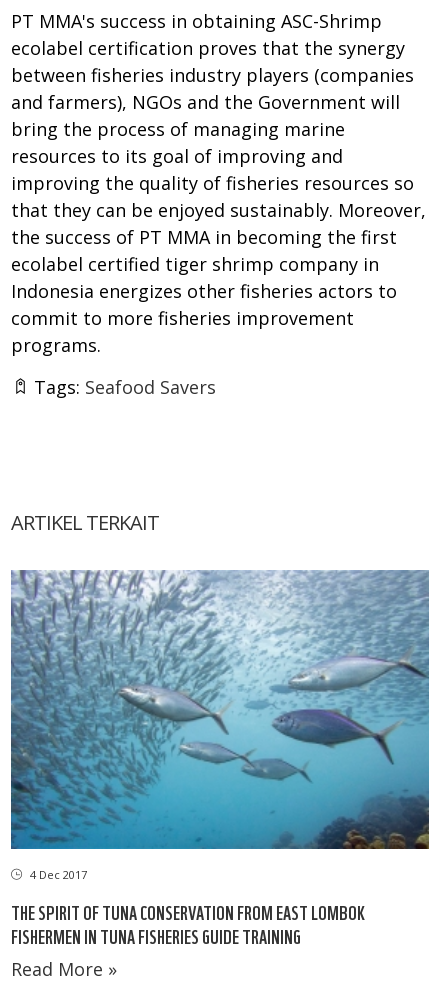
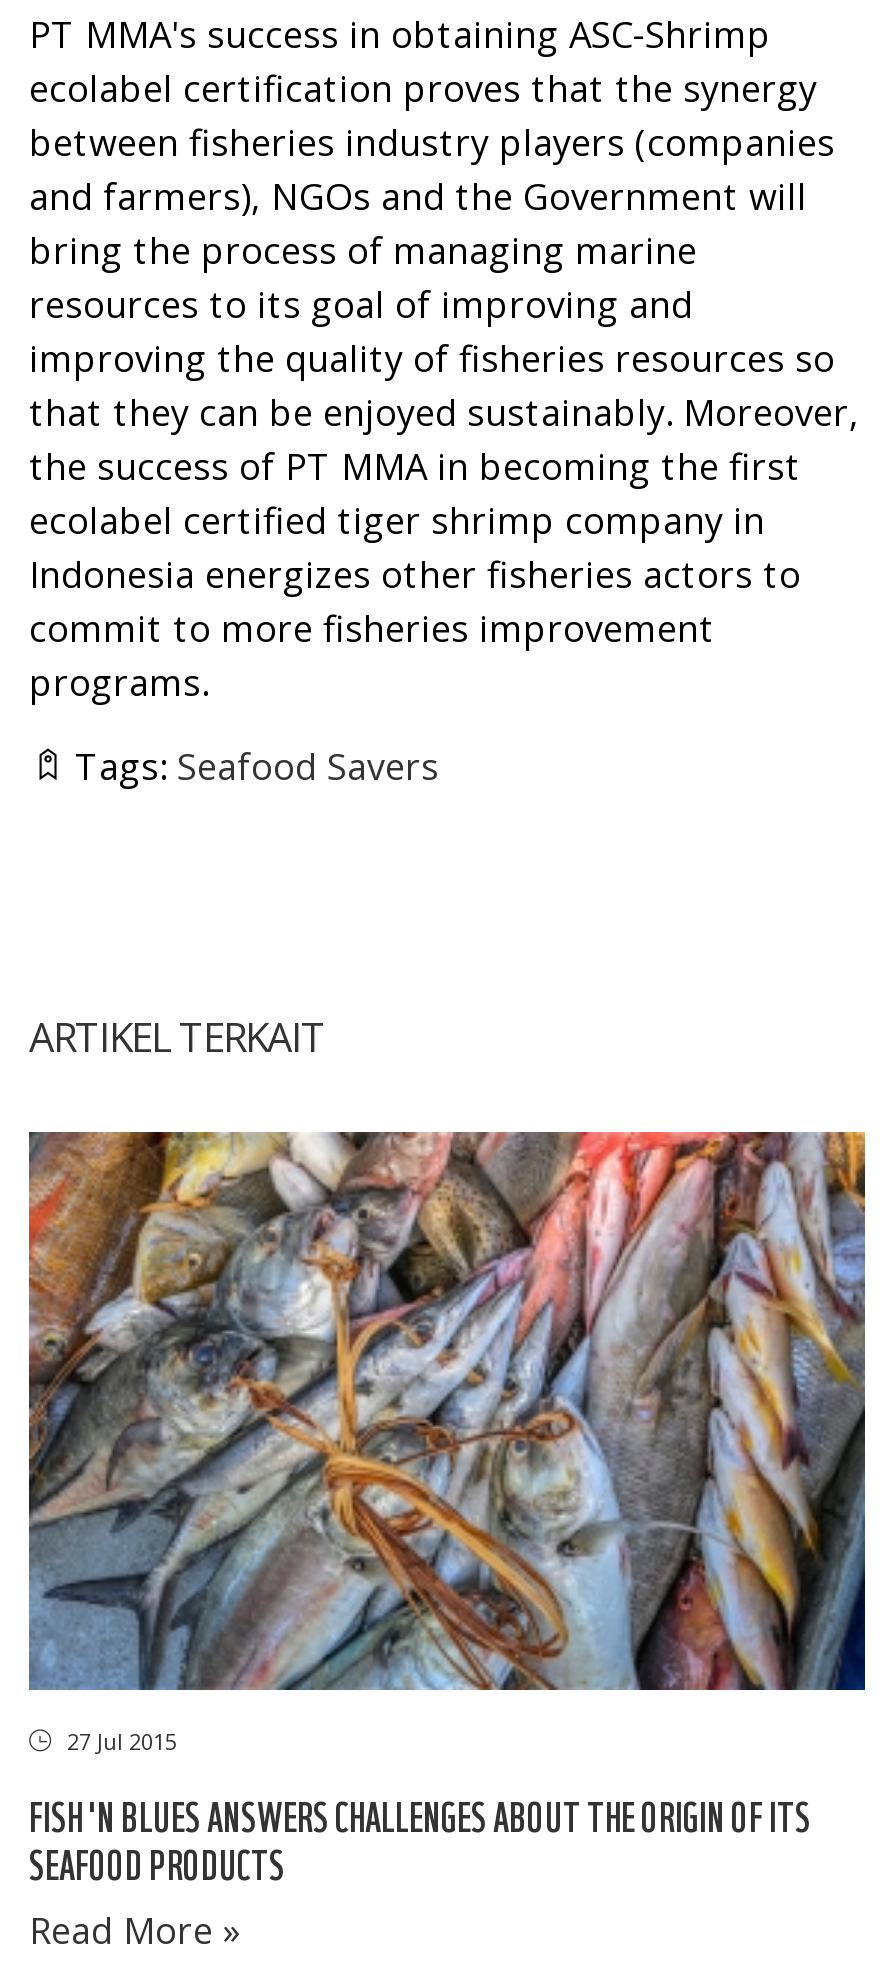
- [image]
- 4 Dec 2017
+ [image]
+ 27 Jul 2015

- THE SPIRIT OF TUNA CONSERVATION FROM EAST LOMBOK
- FISHERMEN IN TUNA FISHERIES GUIDE TRAINING
+ FISH 'N BLUES ANSWERS CHALLENGES ABOUT THE ORIGIN OF ITS
+ SEAFOOD PRODUCTS
